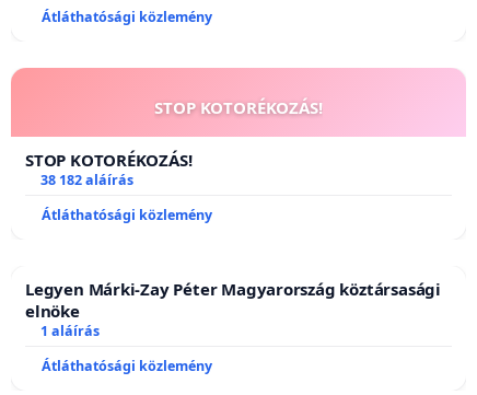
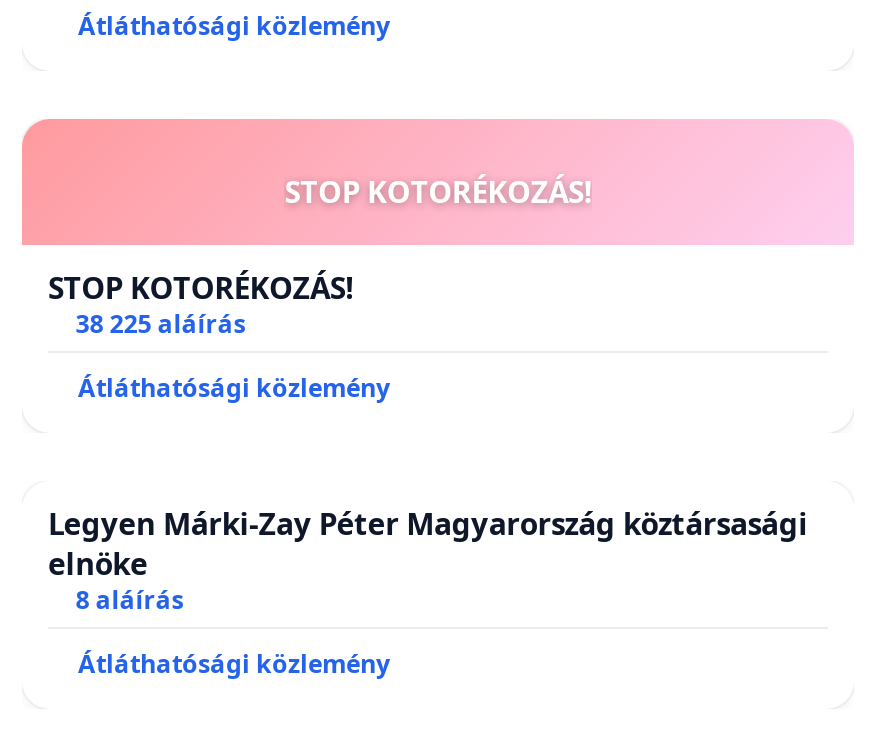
- 38 182 aláírás
+ 38 225 aláírás

- 1 aláírás
+ 8 aláírás
